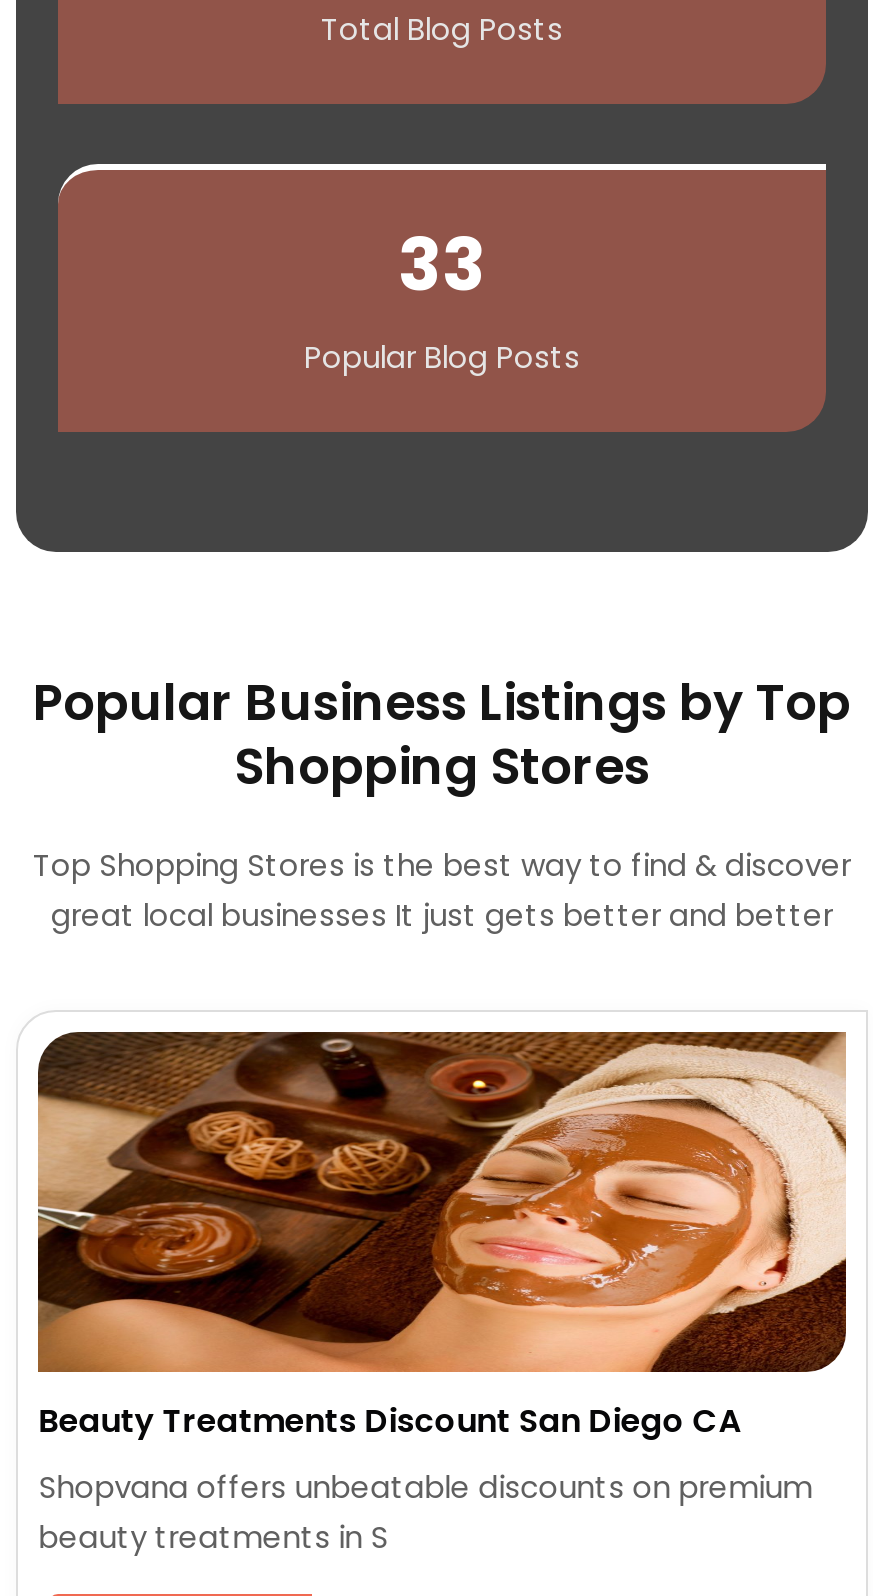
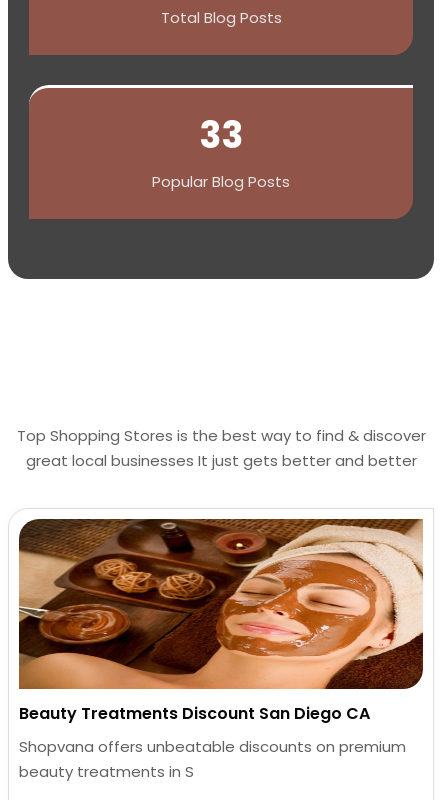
- Popular Business Listings by Top
- Shopping Stores
